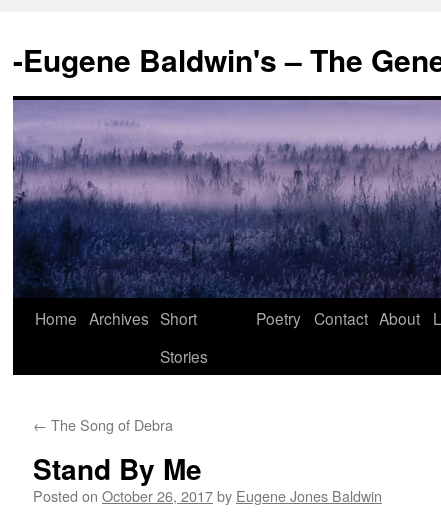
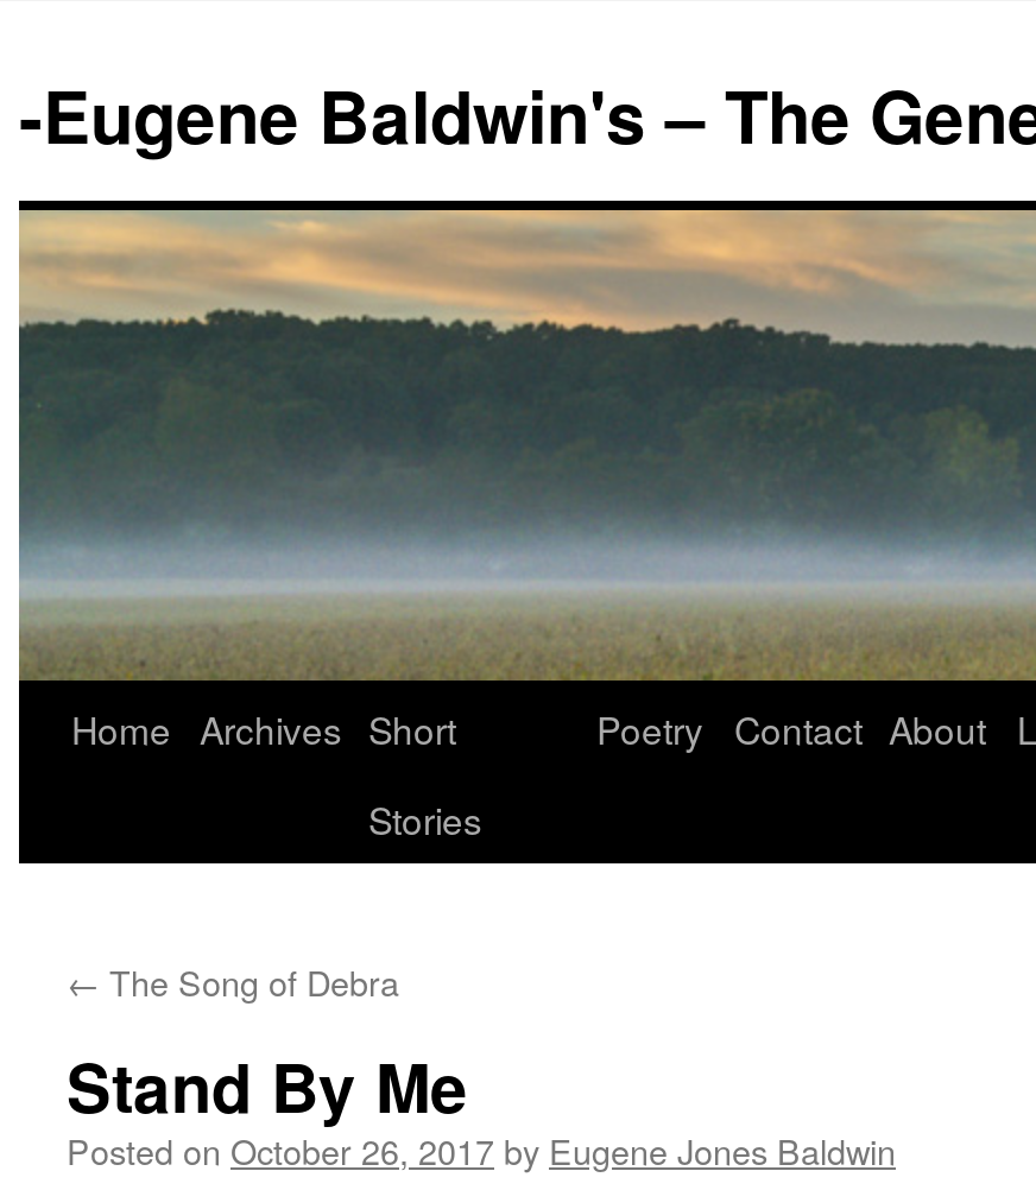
- [image]
+ [image]
